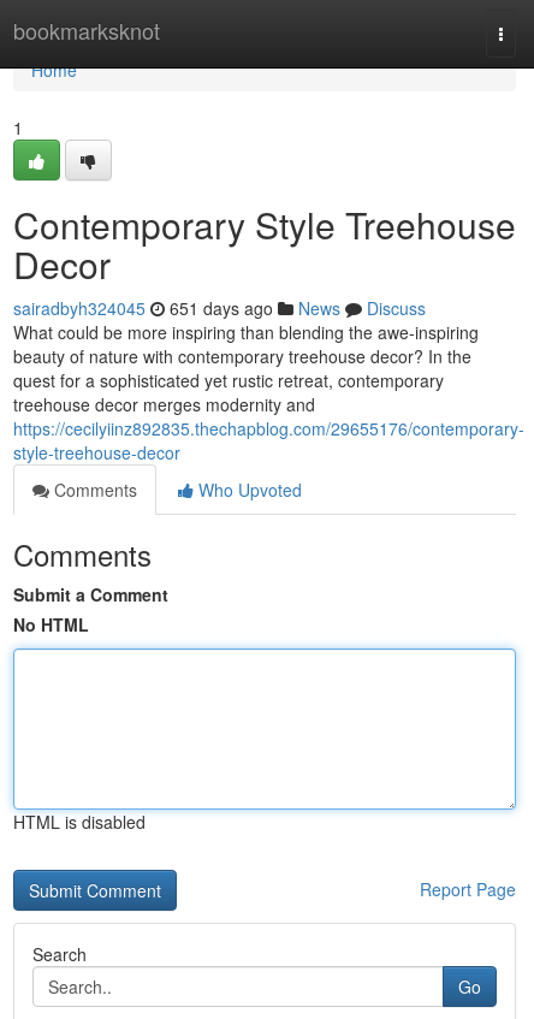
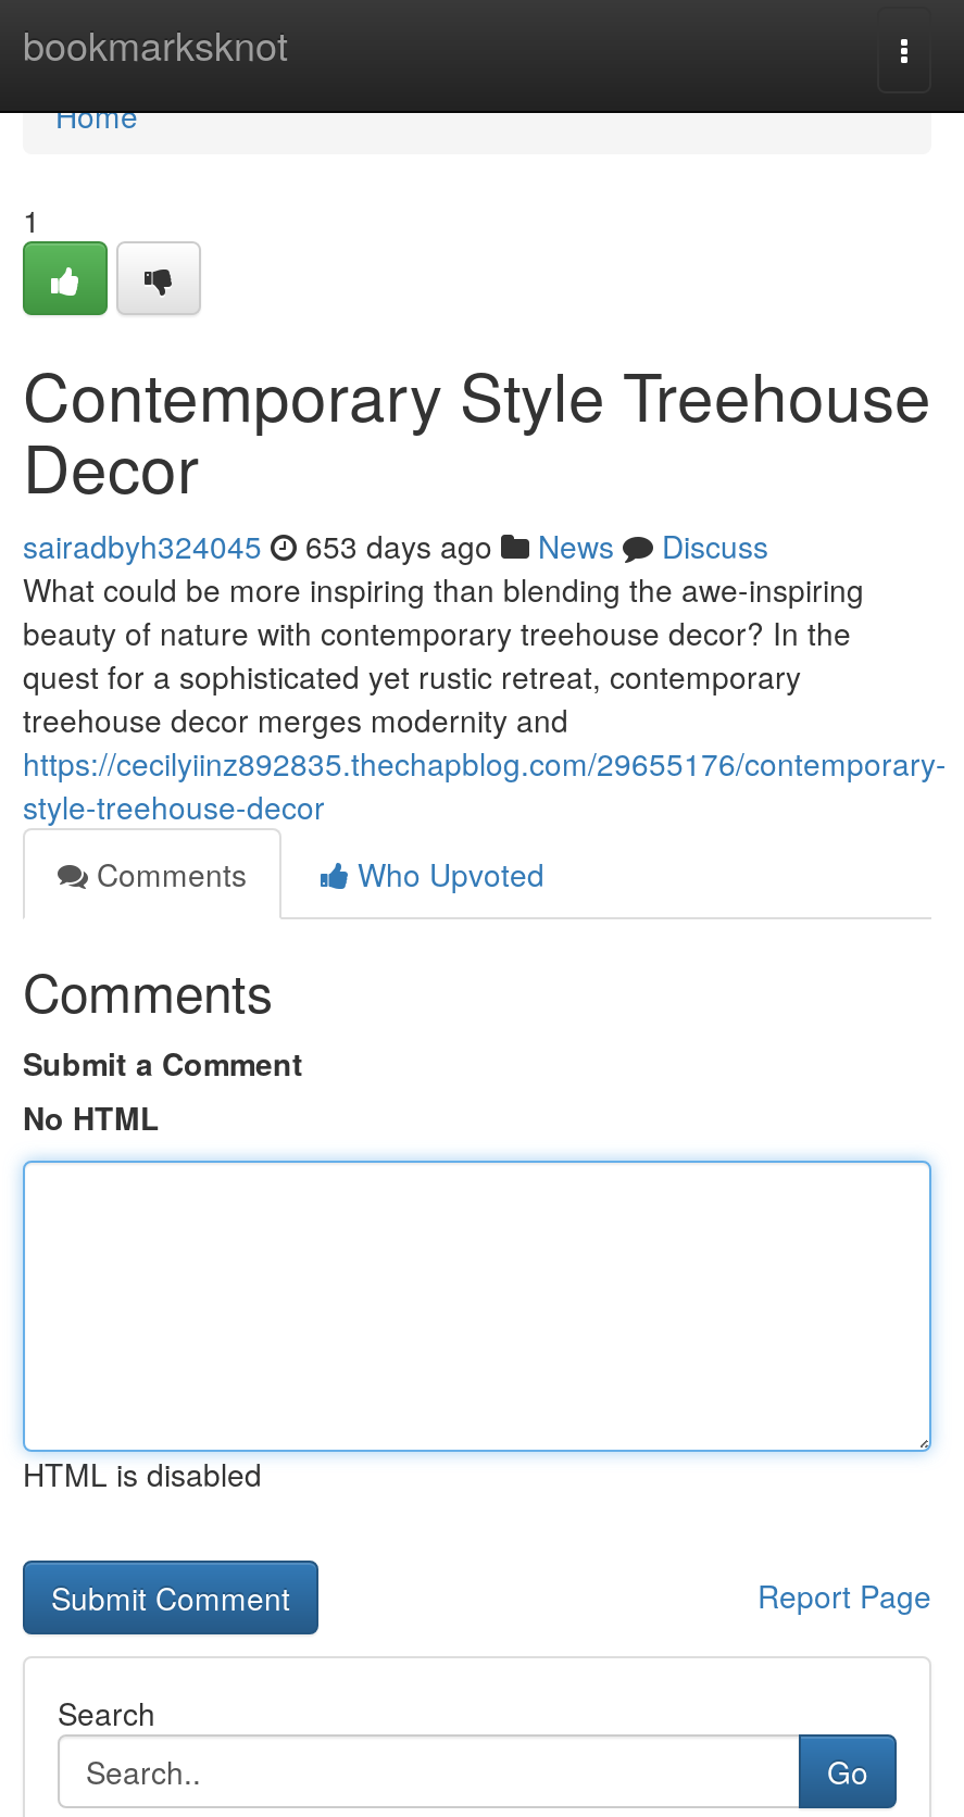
- sairadbyh324045 651 days ago News Discuss
+ sairadbyh324045 653 days ago News Discuss
